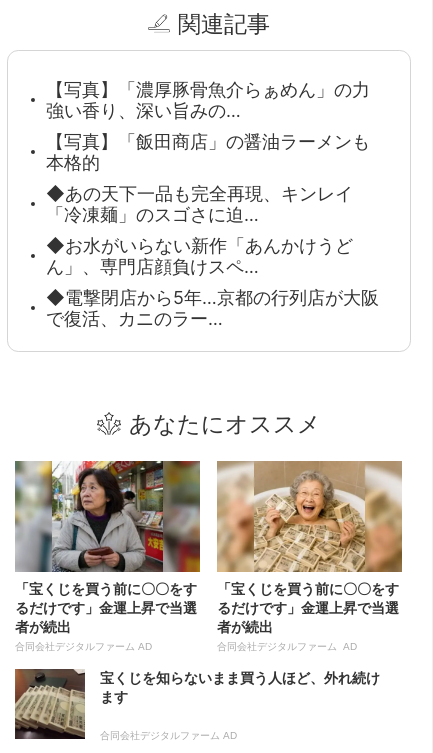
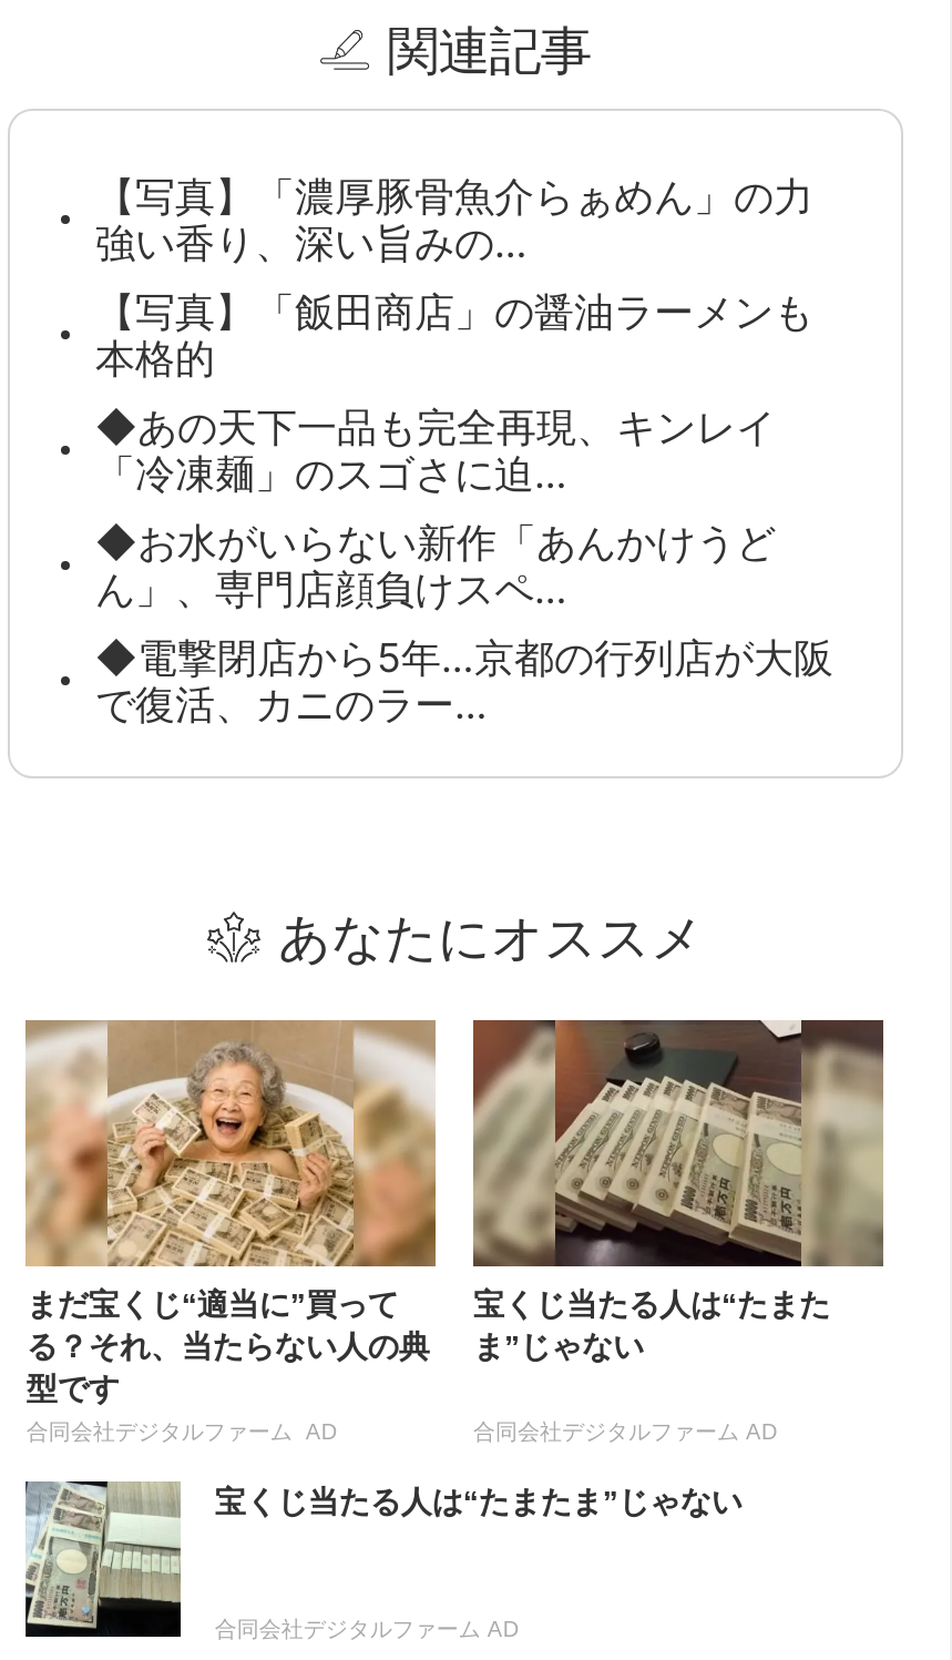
- [image]
- 「宝くじを買う前に〇〇をす
- るだけです」金運上昇で当選
- 者が続出
+ [image]
+ まだ宝くじ“適当に”買って
+ る？それ、当たらない人の典
+ 型です

- [image]
- 「宝くじを買う前に〇〇をす
- るだけです」金運上昇で当選
- 者が続出
+ [image]
+ 宝くじ当たる人は“たまた
+ ま”じゃない

- [image]
- 宝くじを知らないまま買う人ほど、外れ続け
- ます
+ [image]
+ 宝くじ当たる人は“たまたま”じゃない
